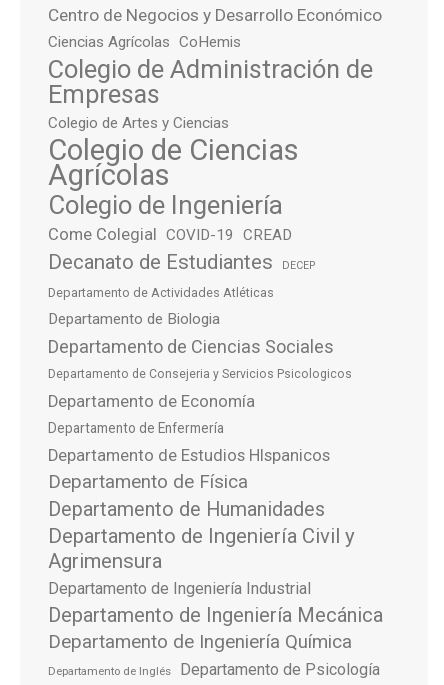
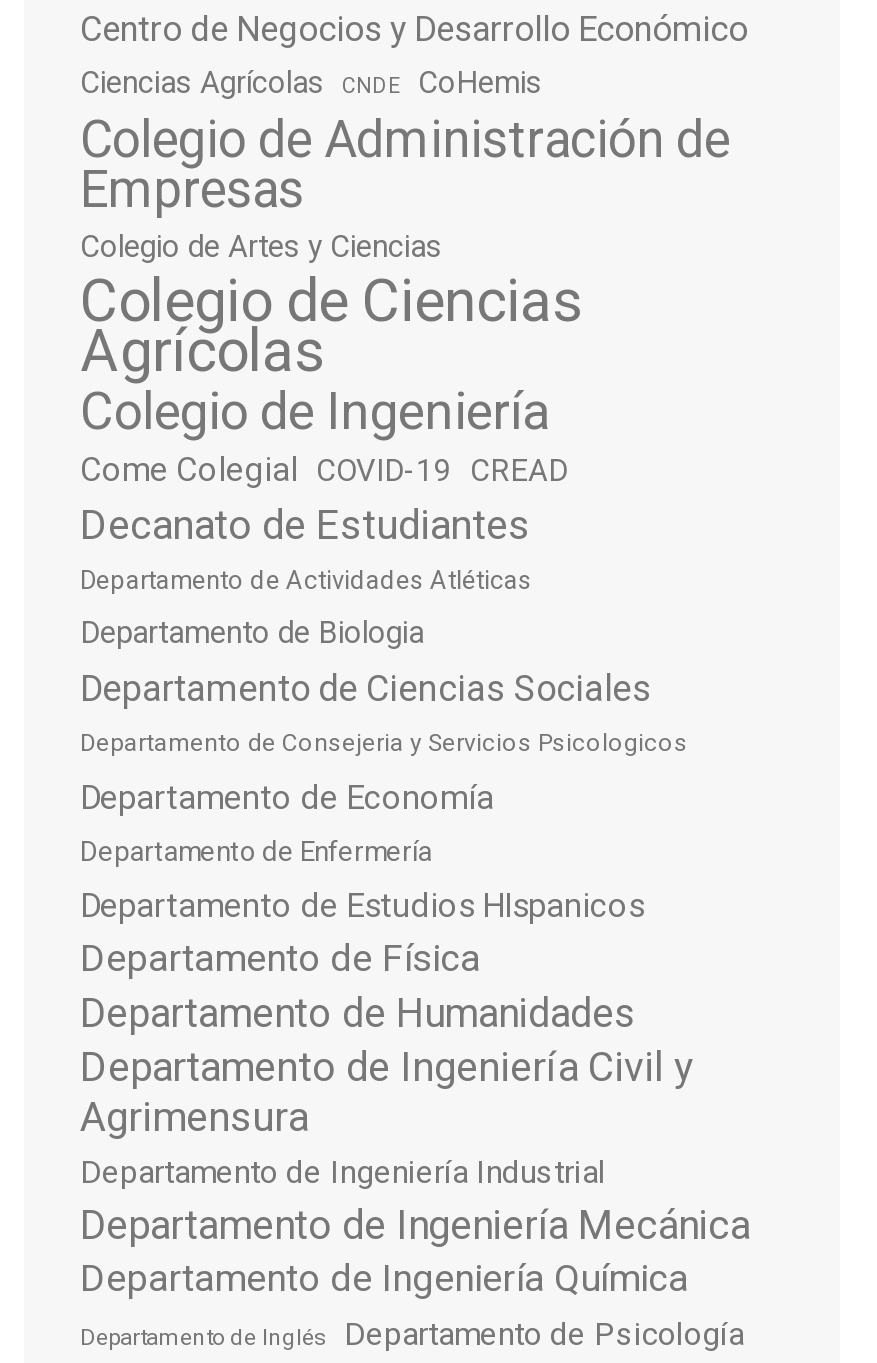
- Ciencias Agrícolas CoHemis
+ Ciencias Agrícolas
+ CNDE
+ CoHemis

- DECEP
